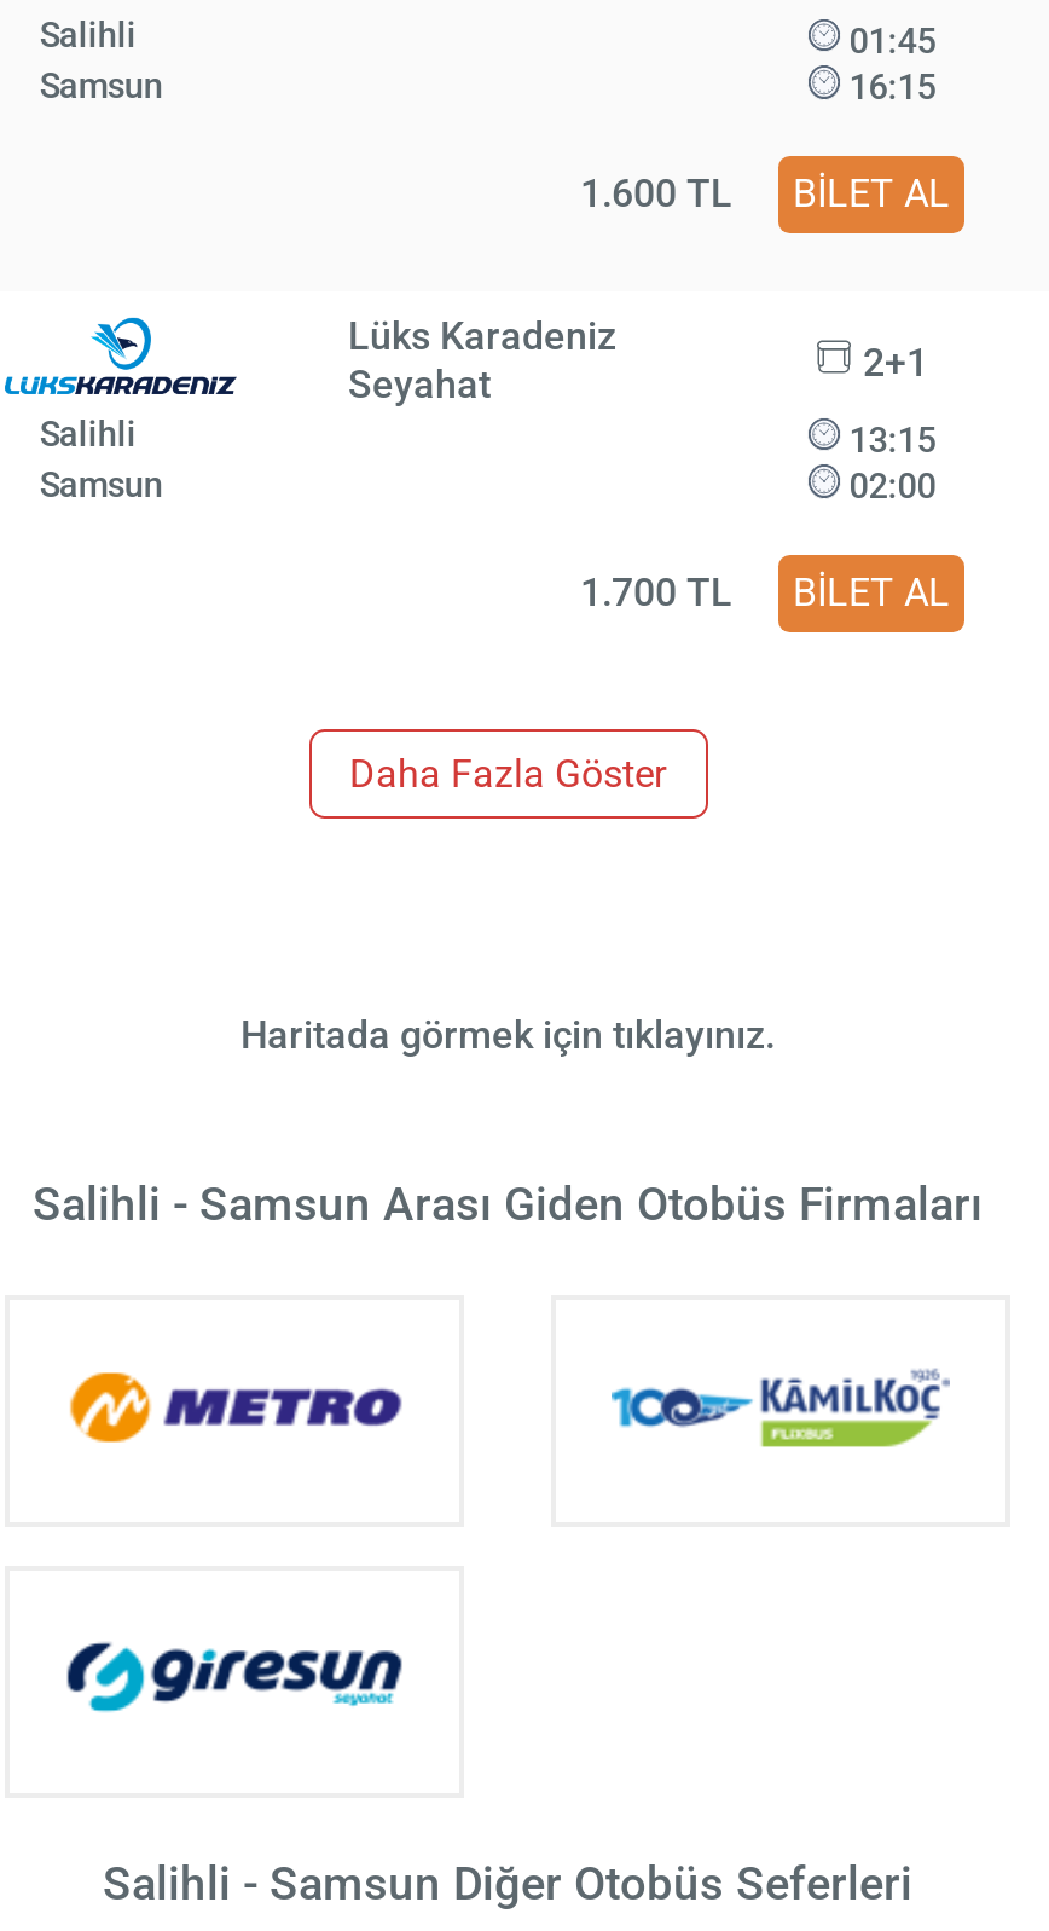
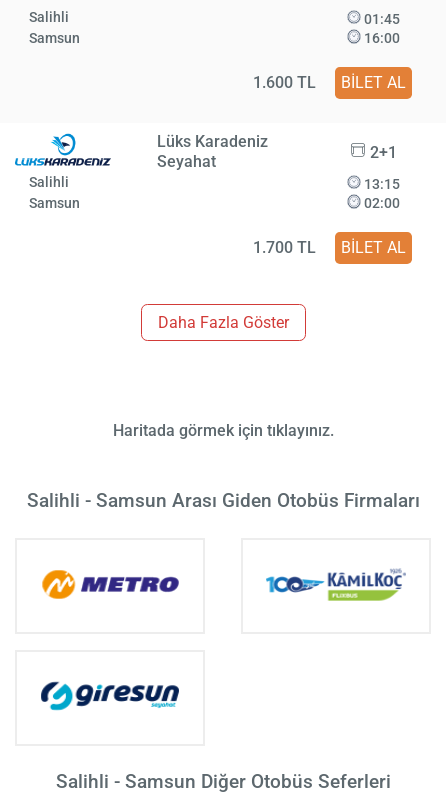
- 16:15
+ 16:00
